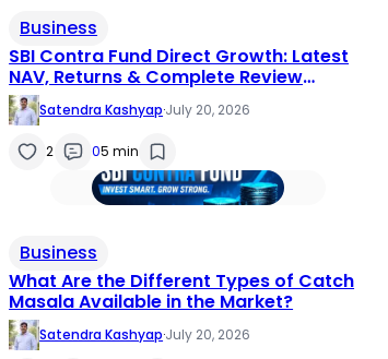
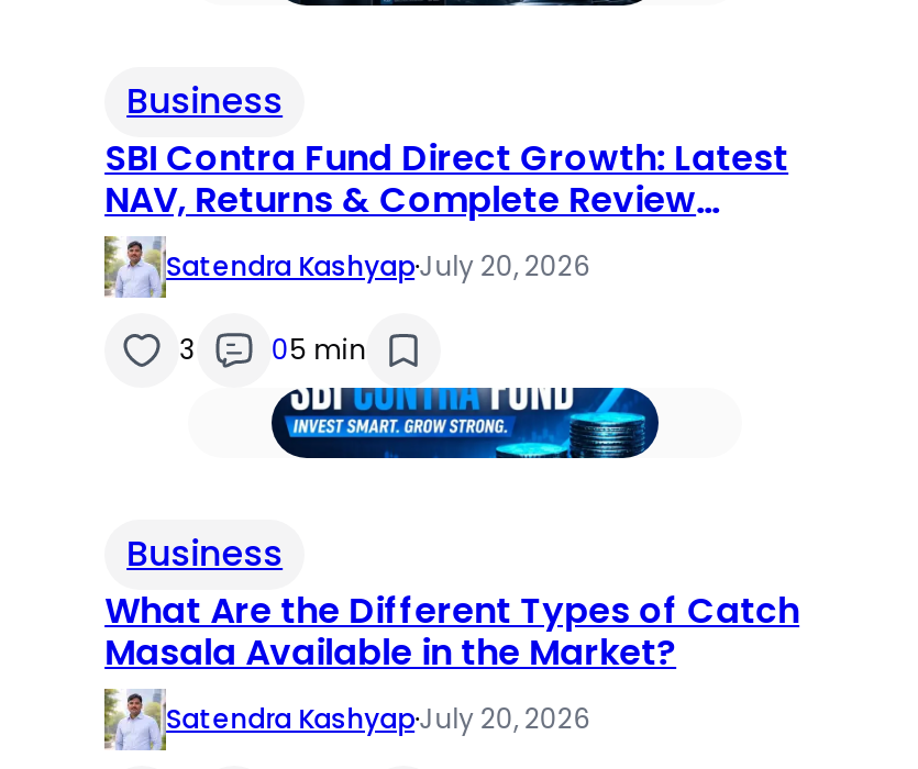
- 2
+ 3
